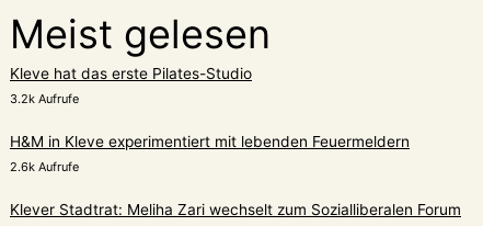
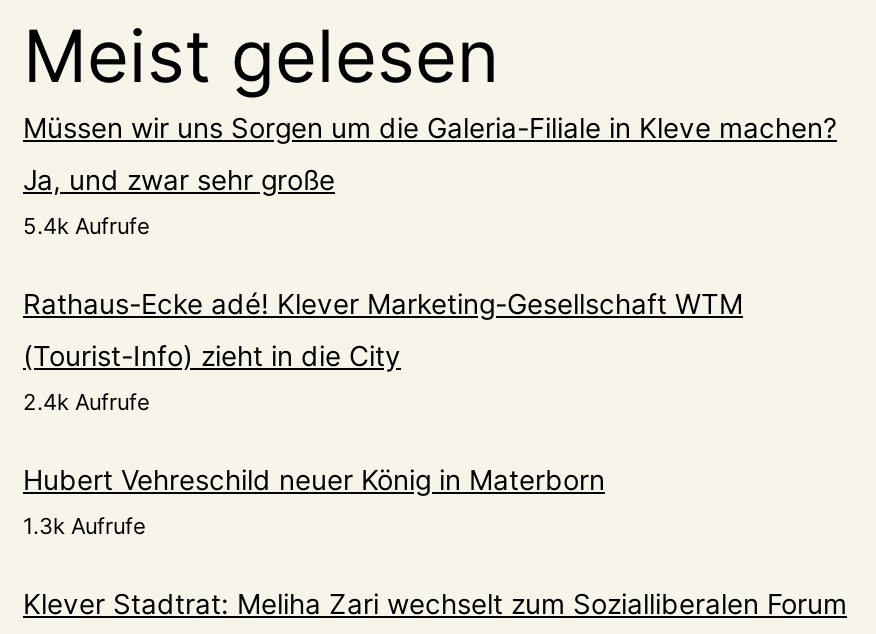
- Kleve hat das erste Pilates-Studio
- 3.2k Aufrufe
- H&M in Kleve experimentiert mit lebenden Feuermeldern
- 2.6k Aufrufe
+ Müssen wir uns Sorgen um die Galeria-Filiale in Kleve machen?
+ Ja, und zwar sehr große
+ 5.4k Aufrufe
+ Rathaus-Ecke adé! Klever Marketing-Gesellschaft WTM
+ (Tourist-Info) zieht in die City
+ 2.4k Aufrufe
+ Hubert Vehreschild neuer König in Materborn
+ 1.3k Aufrufe
